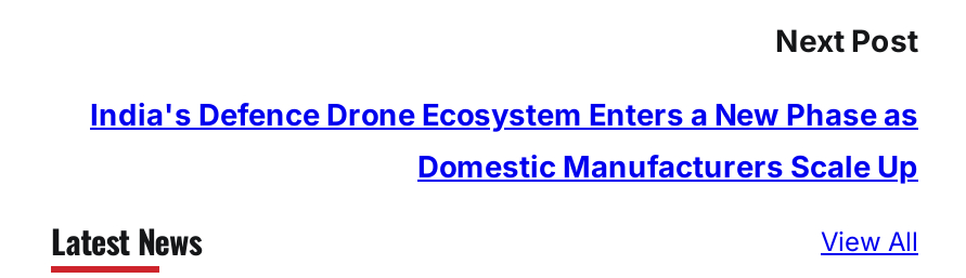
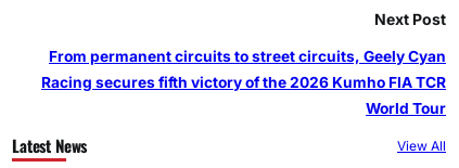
- India's Defence Drone Ecosystem Enters a New Phase as
- Domestic Manufacturers Scale Up
+ From permanent circuits to street circuits, Geely Cyan
+ Racing secures fifth victory of the 2026 Kumho FIA TCR
+ World Tour
